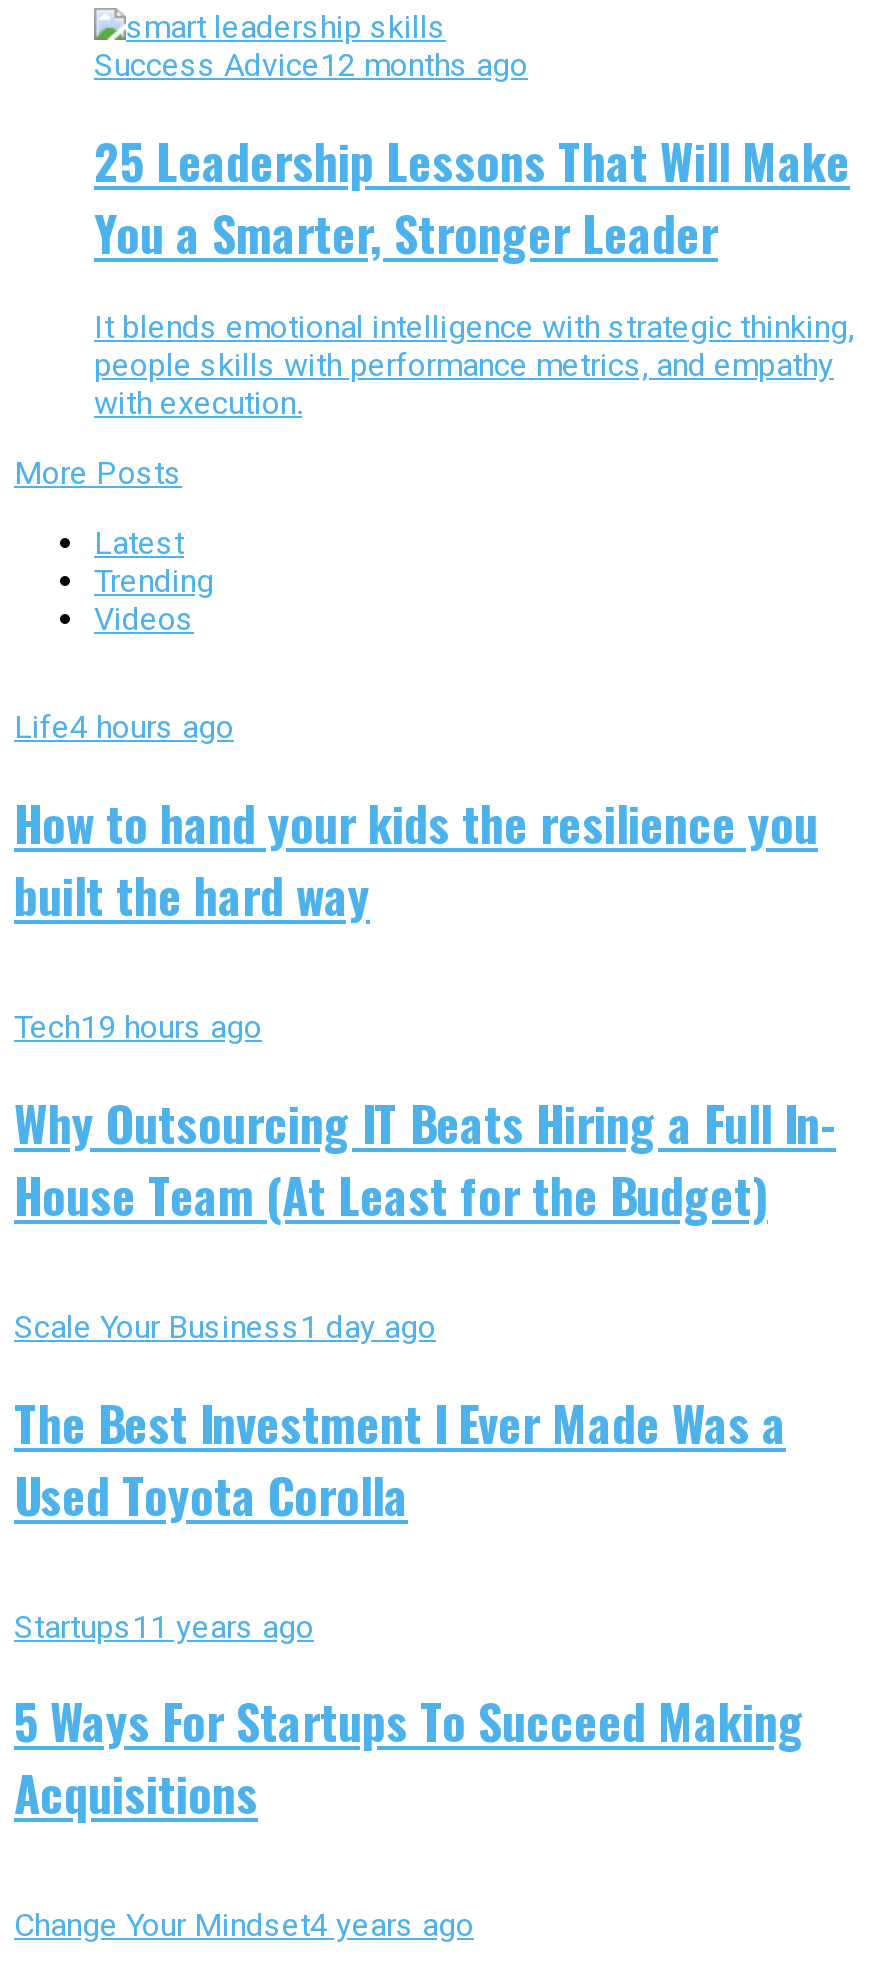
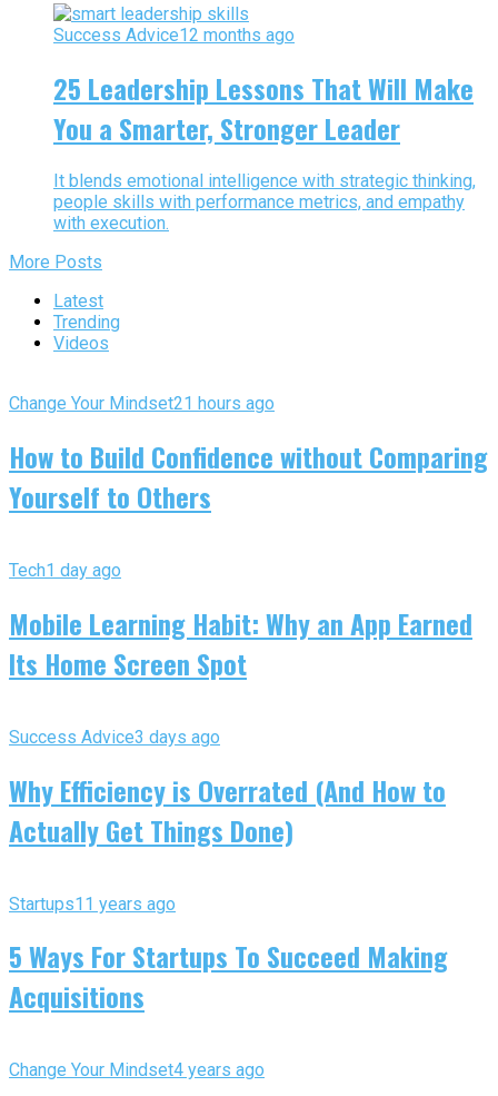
- Life4 hours ago
+ Change Your Mindset21 hours ago

- How to hand your kids the resilience you
- built the hard way
+ How to Build Confidence without Comparing
+ Yourself to Others

- Tech19 hours ago
+ Tech1 day ago

- Why Outsourcing IT Beats Hiring a Full In-
- House Team (At Least for the Budget)
+ Mobile Learning Habit: Why an App Earned
+ Its Home Screen Spot

- Scale Your Business 1 day ago
+ Success Advice 3 days ago

- The Best Investment I Ever Made Was a
- Used Toyota Corolla
+ Why Efficiency is Overrated (And How to
+ Actually Get Things Done)
